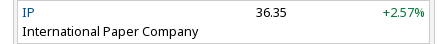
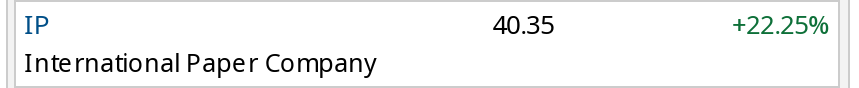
- 36.35
+ 40.35

- +2.57%
+ +22.25%
